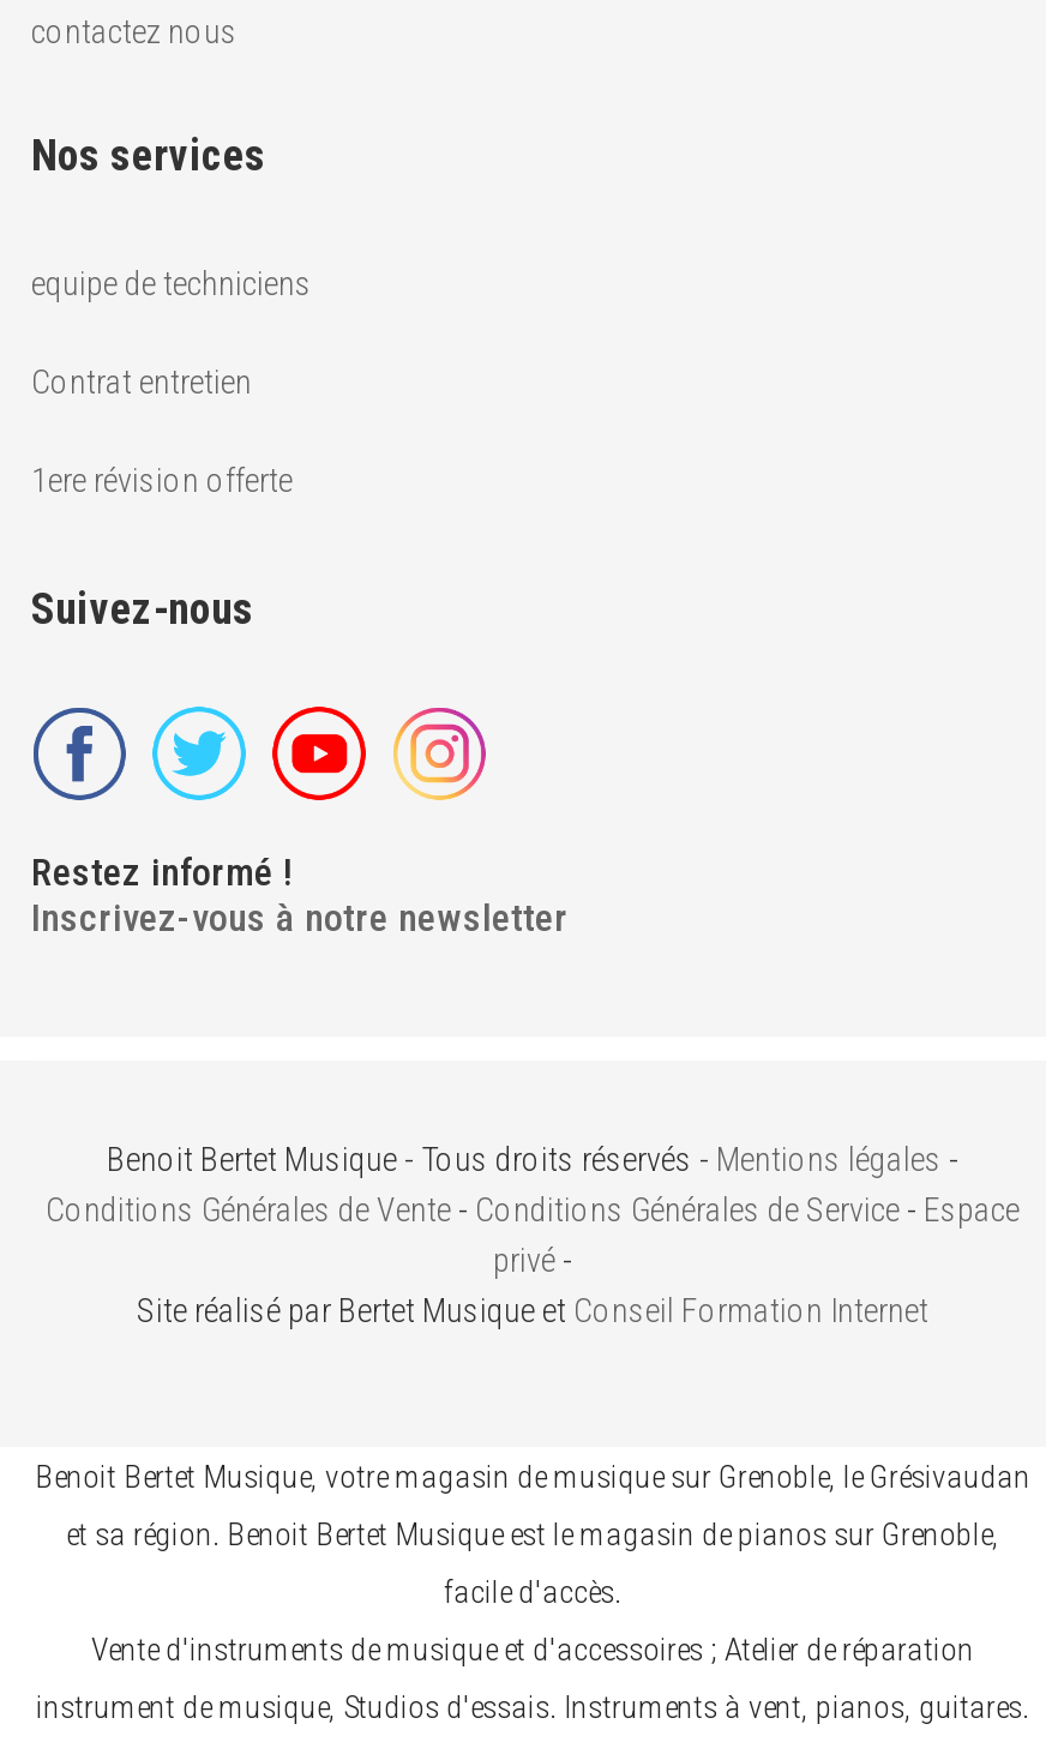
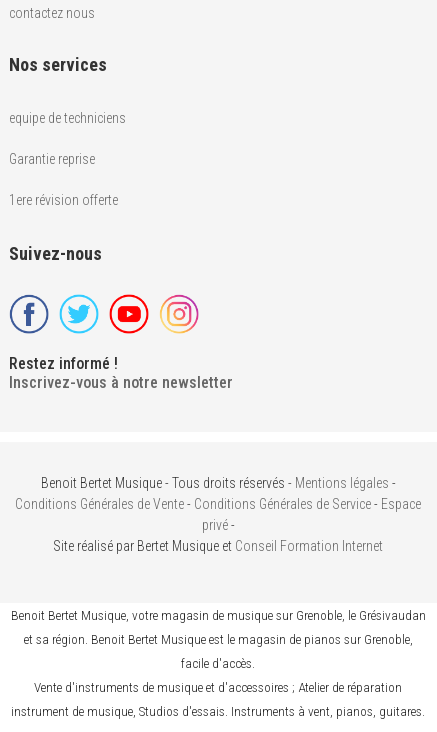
- Contrat entretien
+ Garantie reprise
